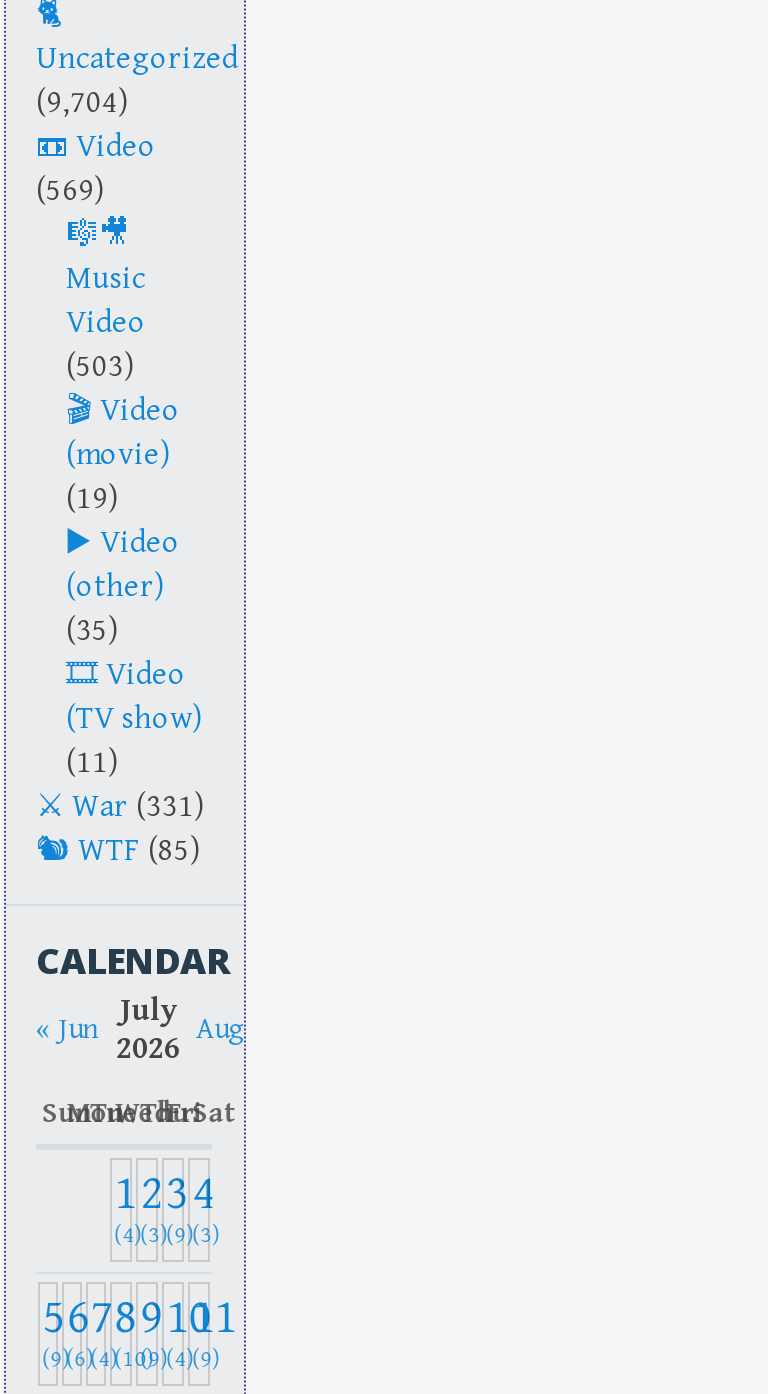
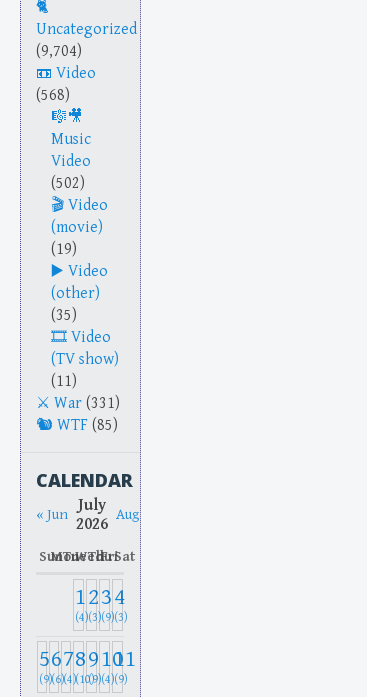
- (569)
+ (568)

- (503)
+ (502)
